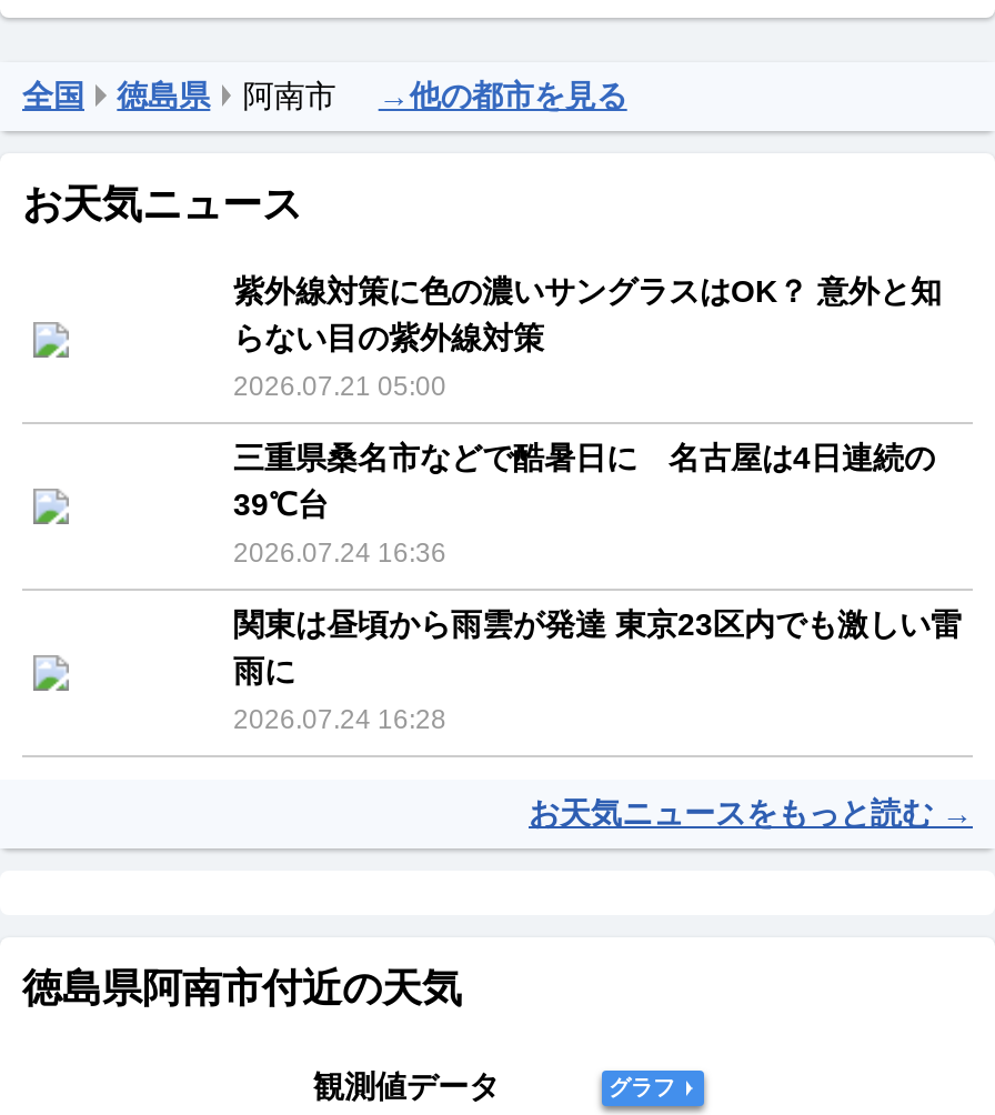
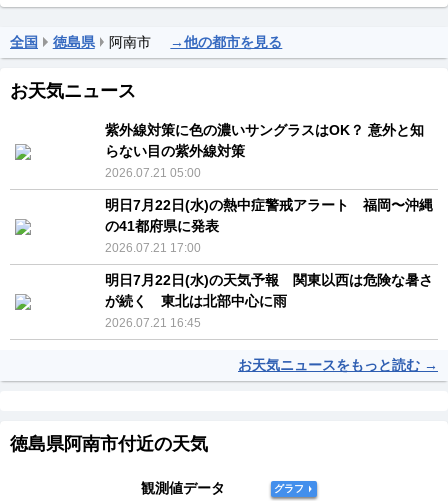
- 三重県桑名市などで酷暑日に 名古屋は4日連続の
- 39℃台
- 2026.07.24 16:36
+ 明日7月22日(水)の熱中症警戒アラート 福岡〜沖縄
+ の41都府県に発表
+ 2026.07.21 17:00

- 関東は昼頃から雨雲が発達 東京23区内でも激しい雷
- 雨に
- 2026.07.24 16:28
+ 明日7月22日(水)の天気予報 関東以西は危険な暑さ
+ が続く 東北は北部中心に雨
+ 2026.07.21 16:45
